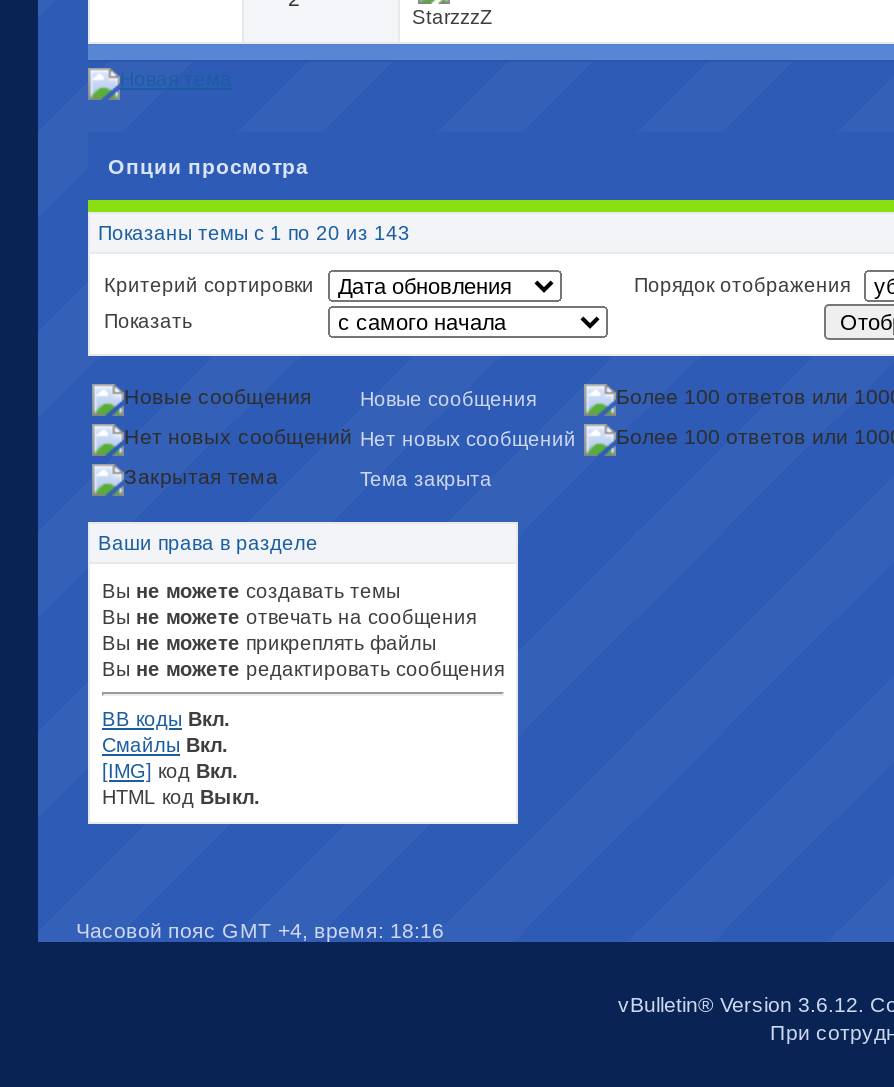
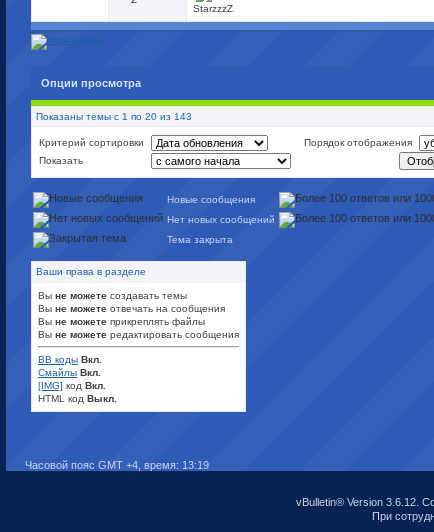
- Часовой пояс GMT +4, время: 18:16
+ Часовой пояс GMT +4, время: 13:19
